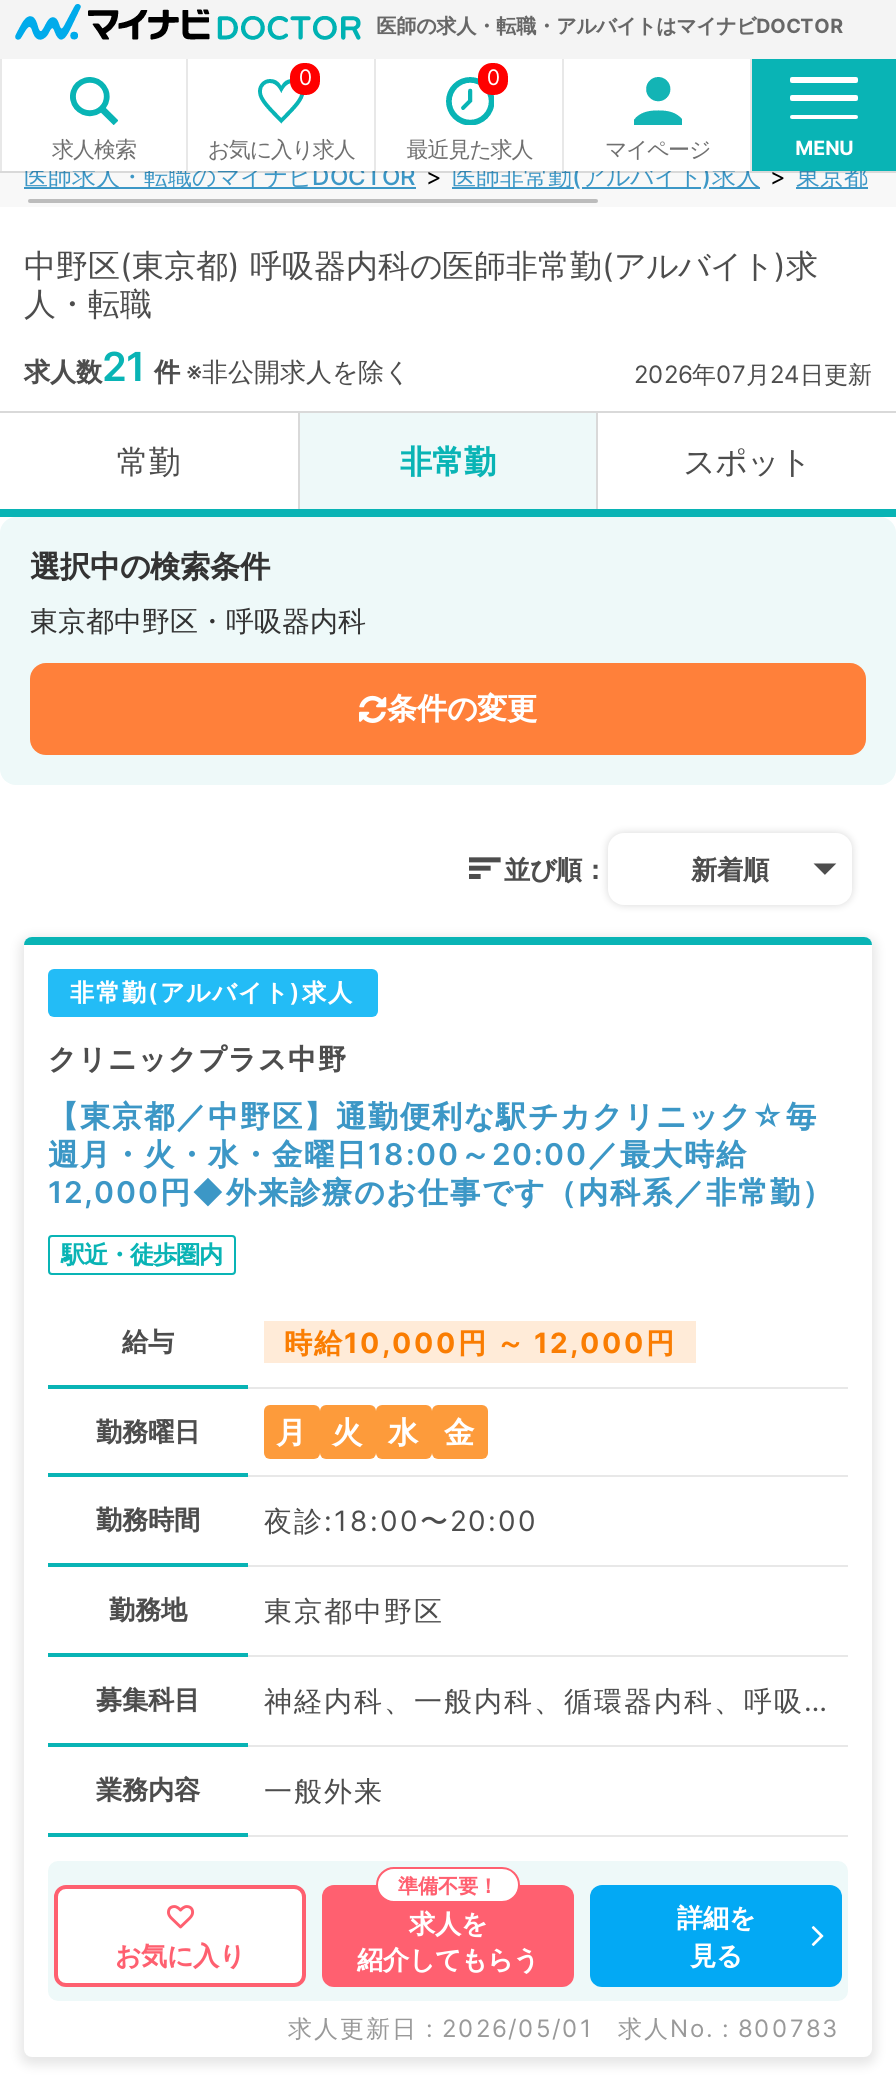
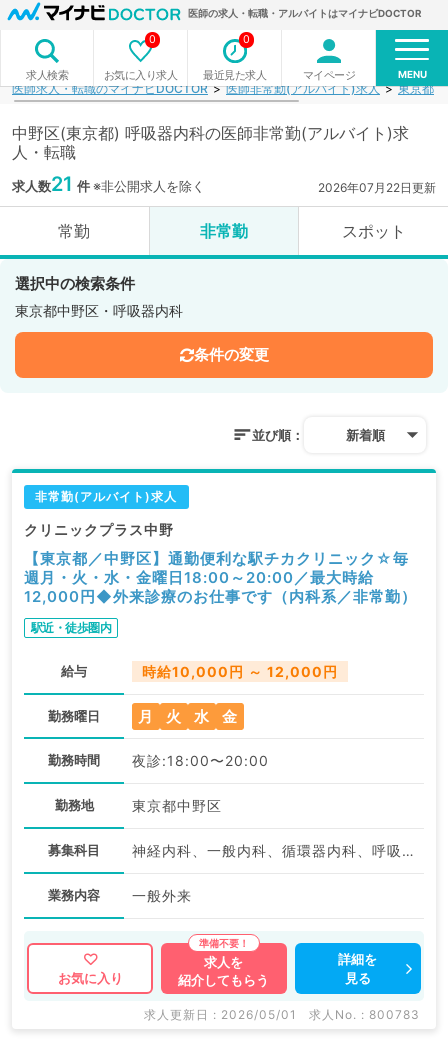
- 2026年07月24日更新
+ 2026年07月22日更新
